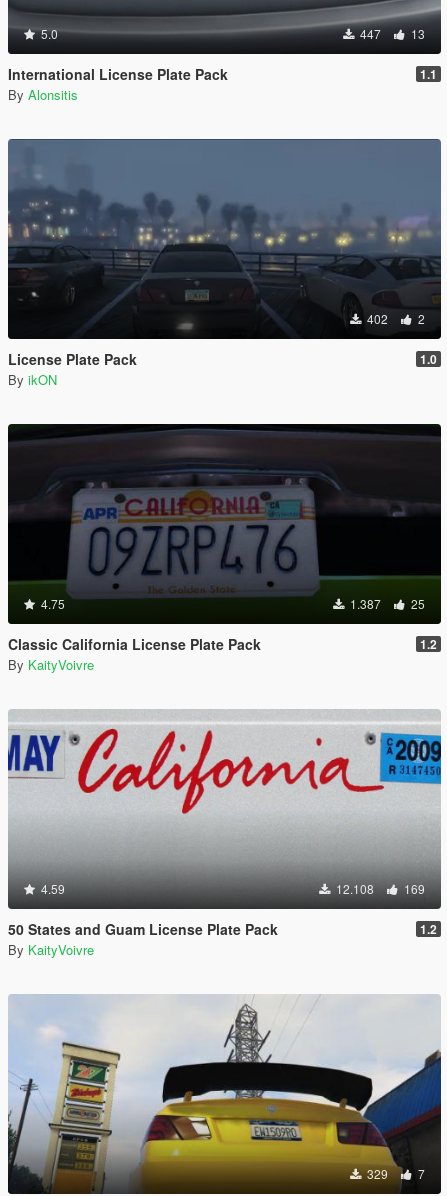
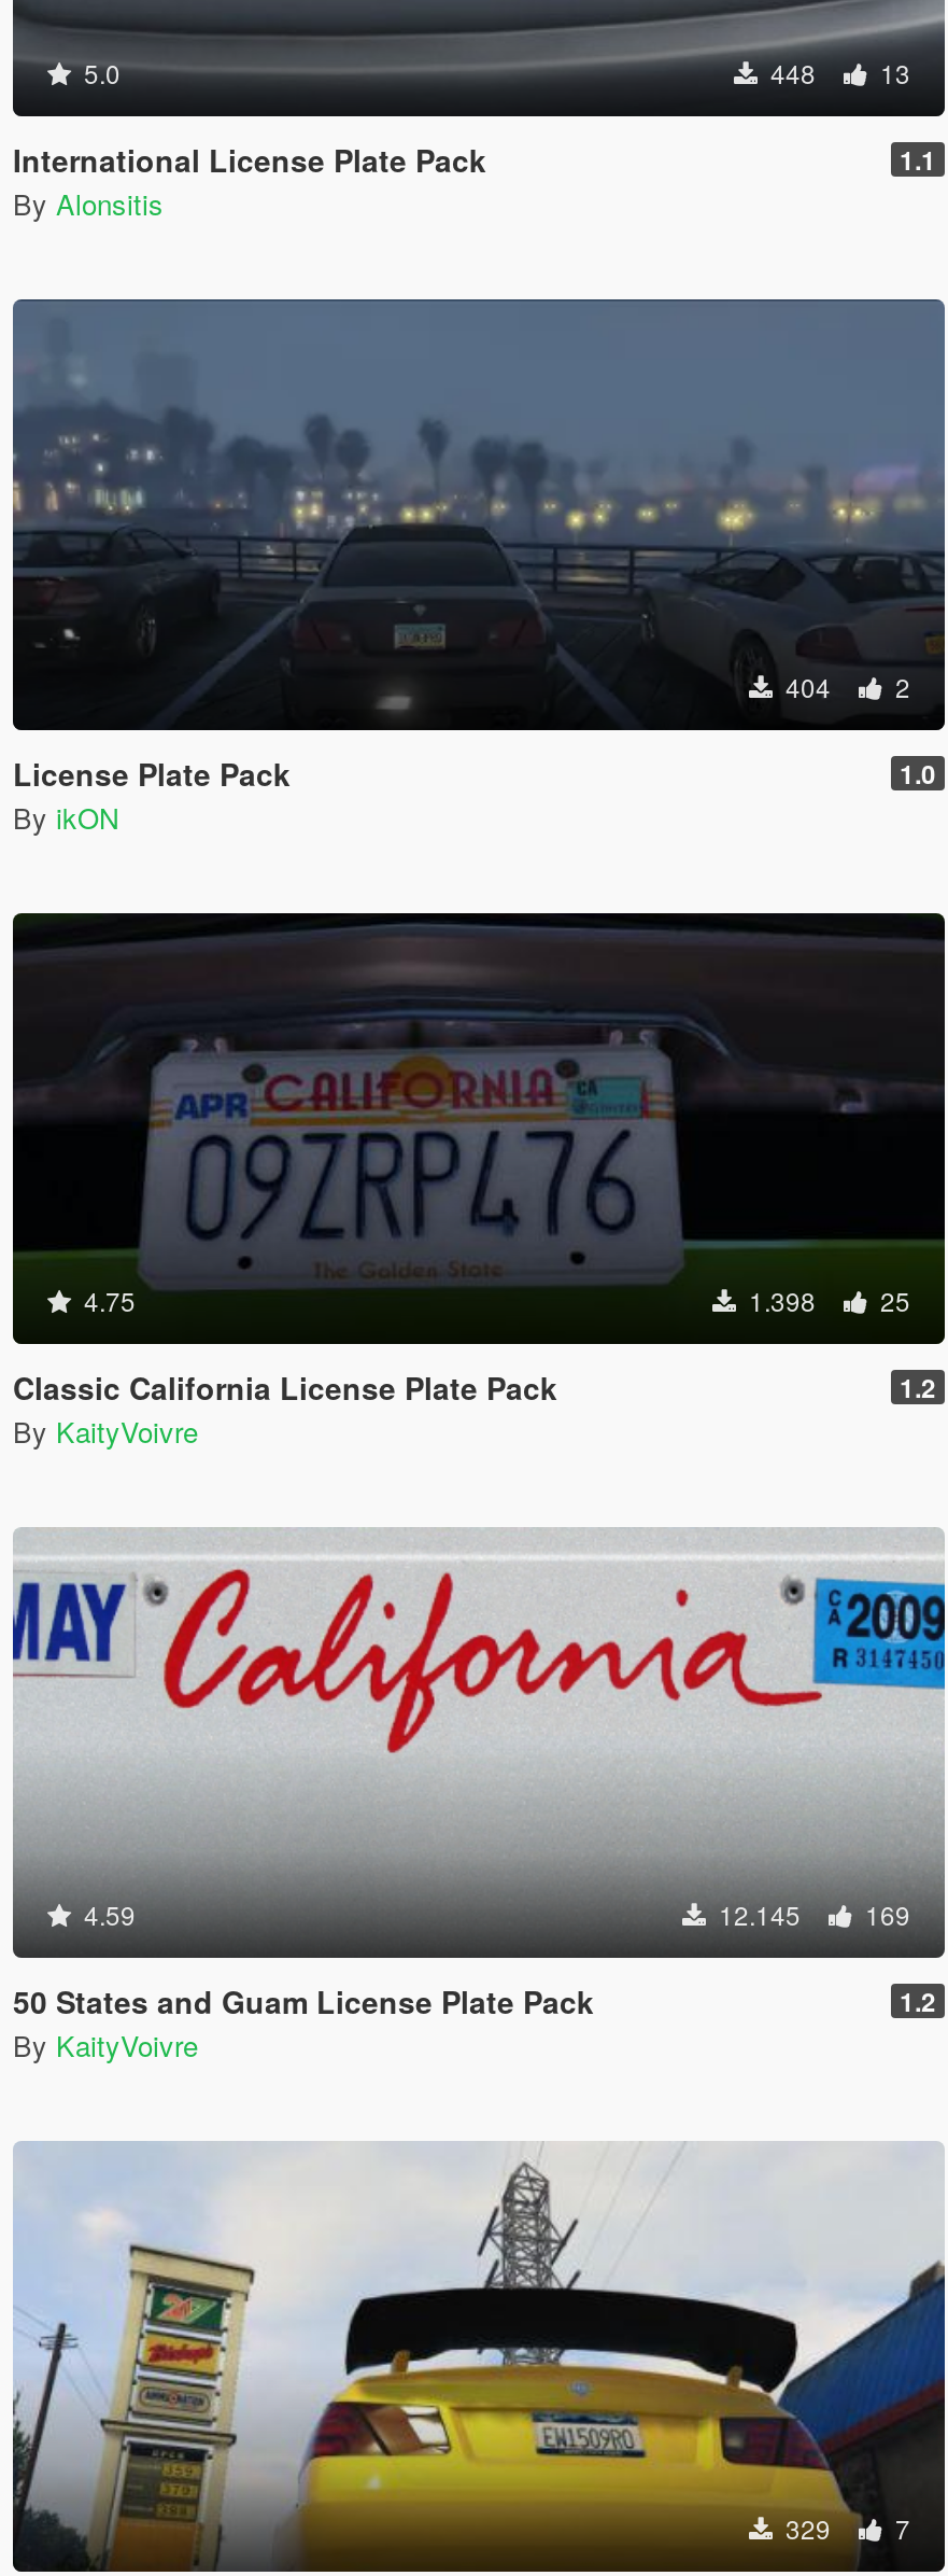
- 447 13
+ 448 13

- 402 2
+ 404 2

- 1.387 25
+ 1.398 25

- 12.108 169
+ 12.145 169
